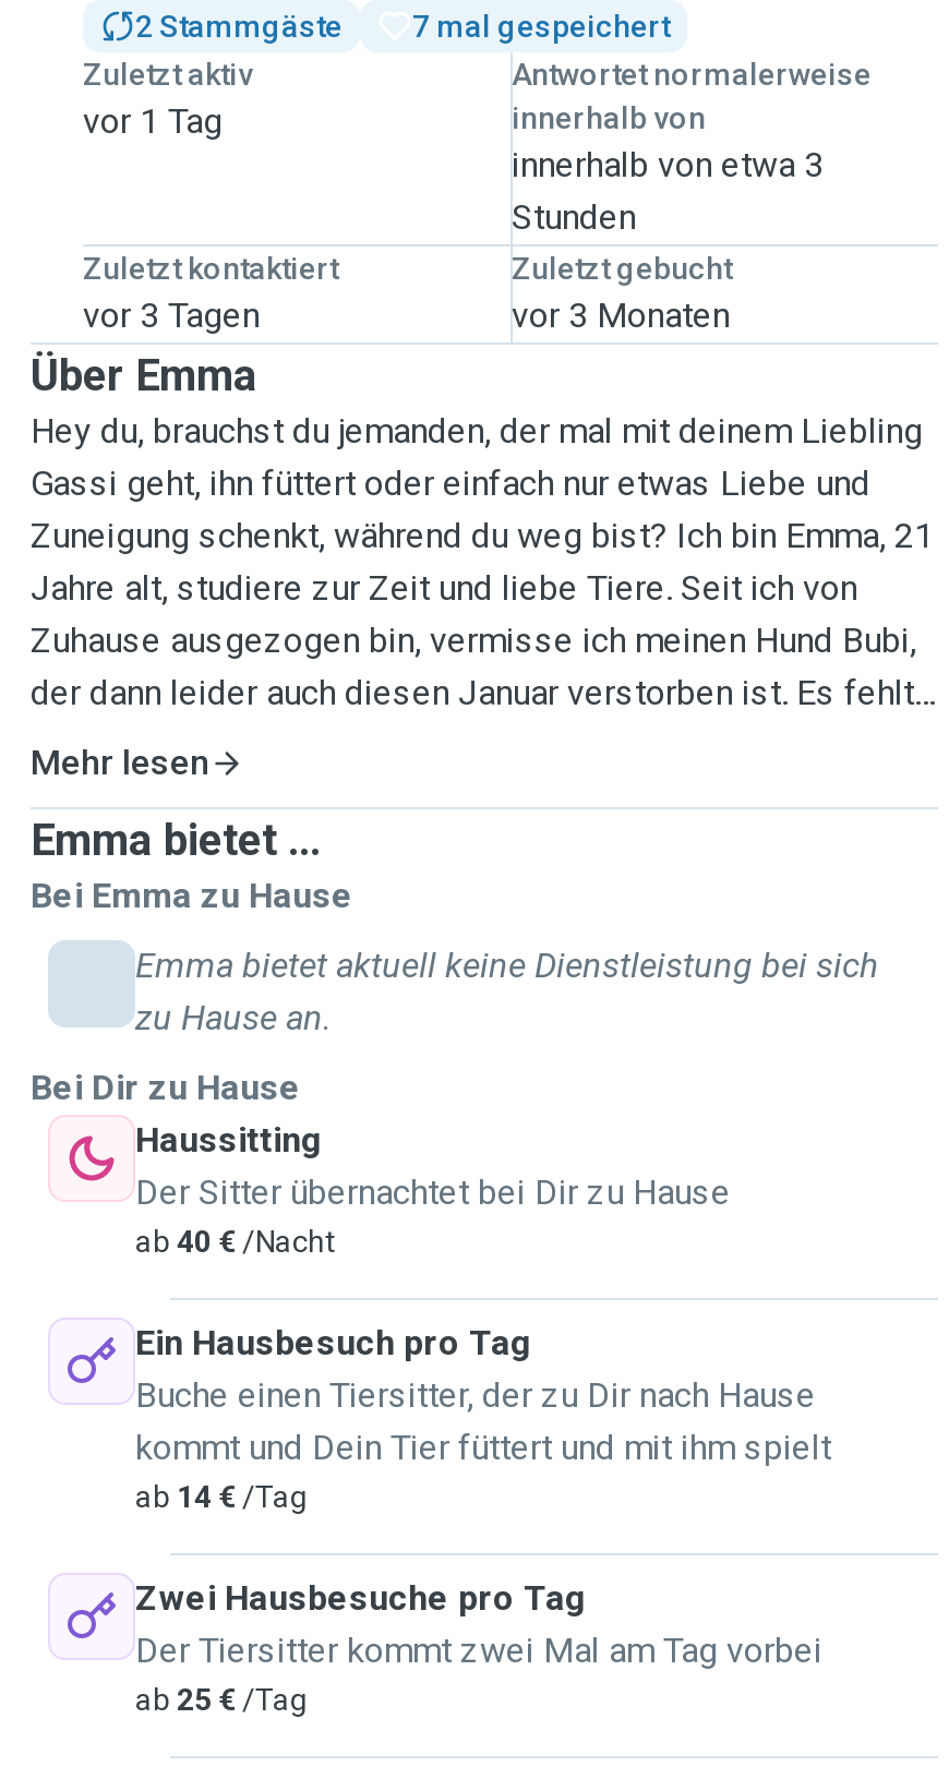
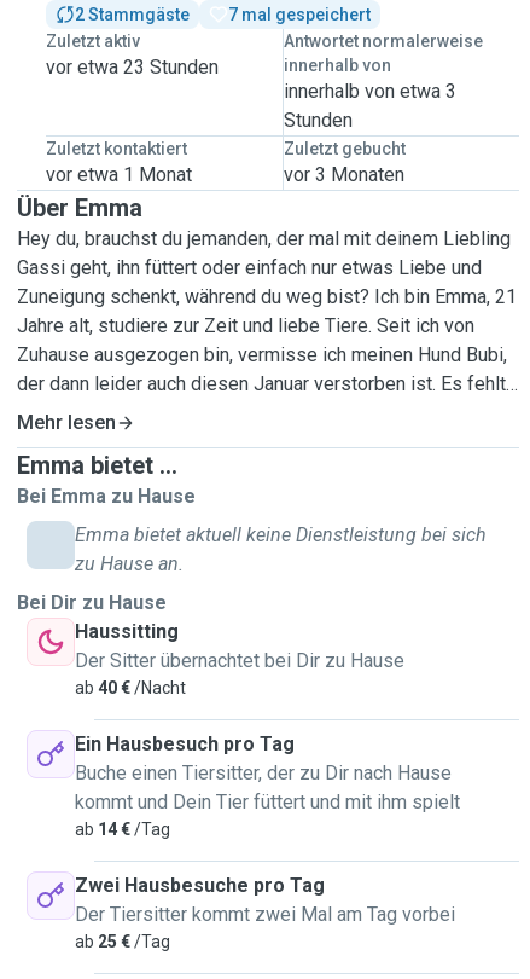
- vor 1 Tag
+ vor etwa 23 Stunden

- vor 3 Tagen
+ vor etwa 1 Monat
